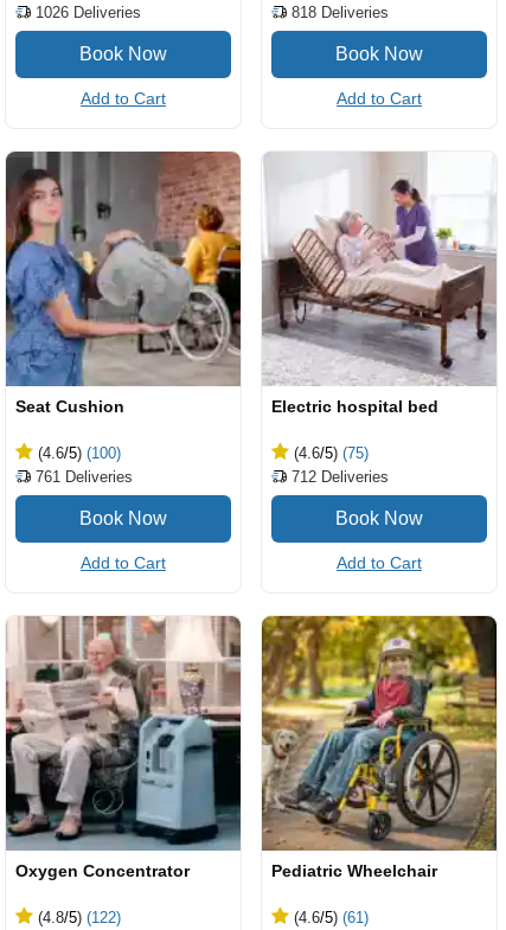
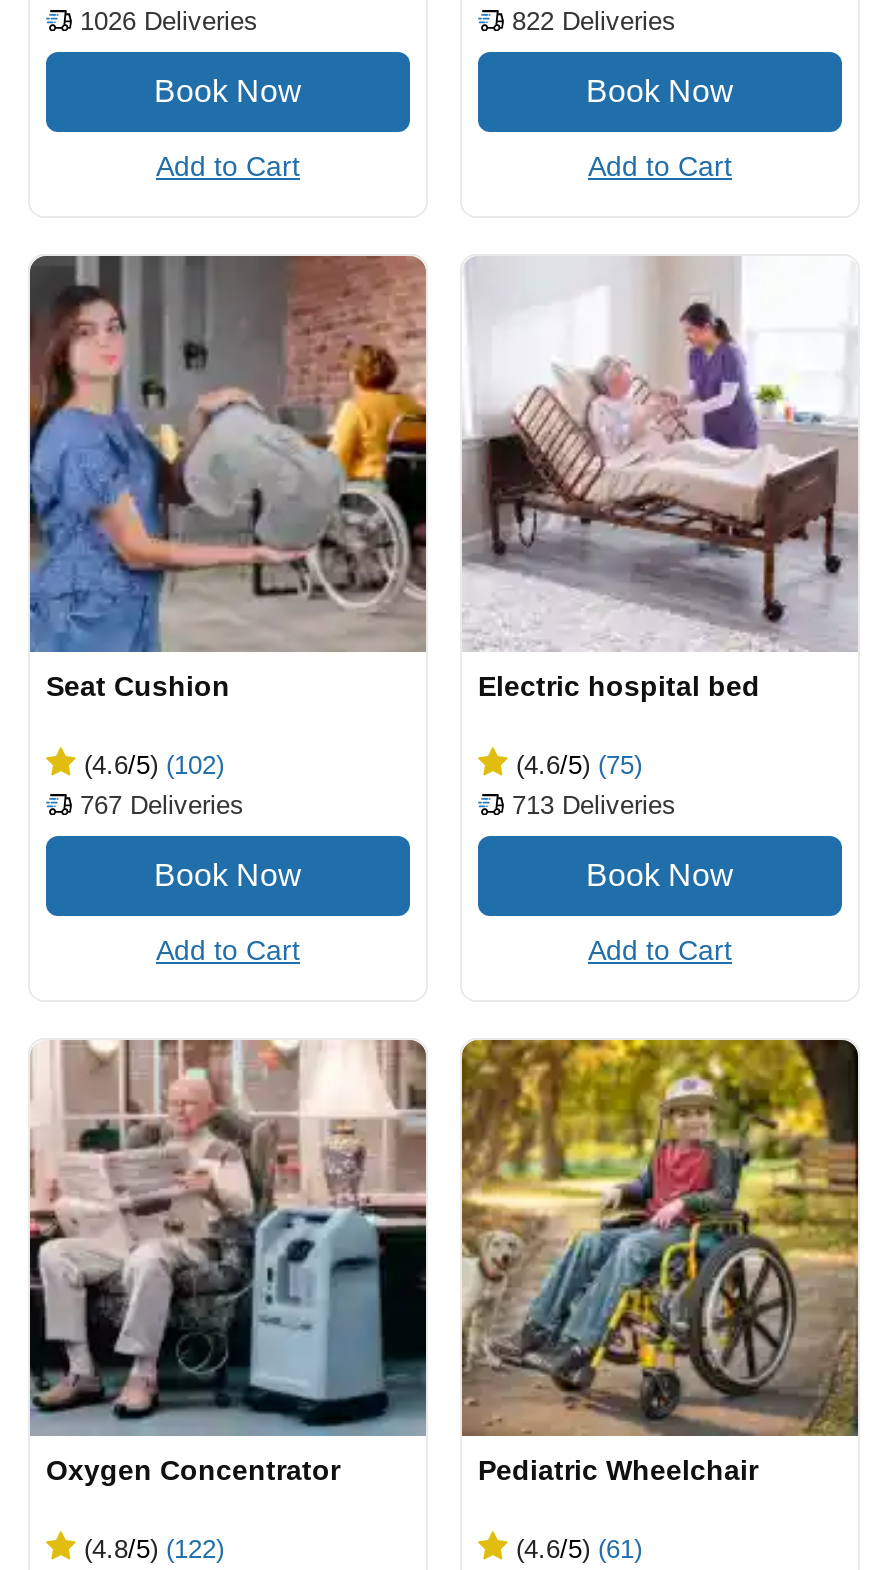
- 818 Deliveries
+ 822 Deliveries

- (4.6/5) (100)
+ (4.6/5) (102)

- 761 Deliveries
+ 767 Deliveries

- 712 Deliveries
+ 713 Deliveries
